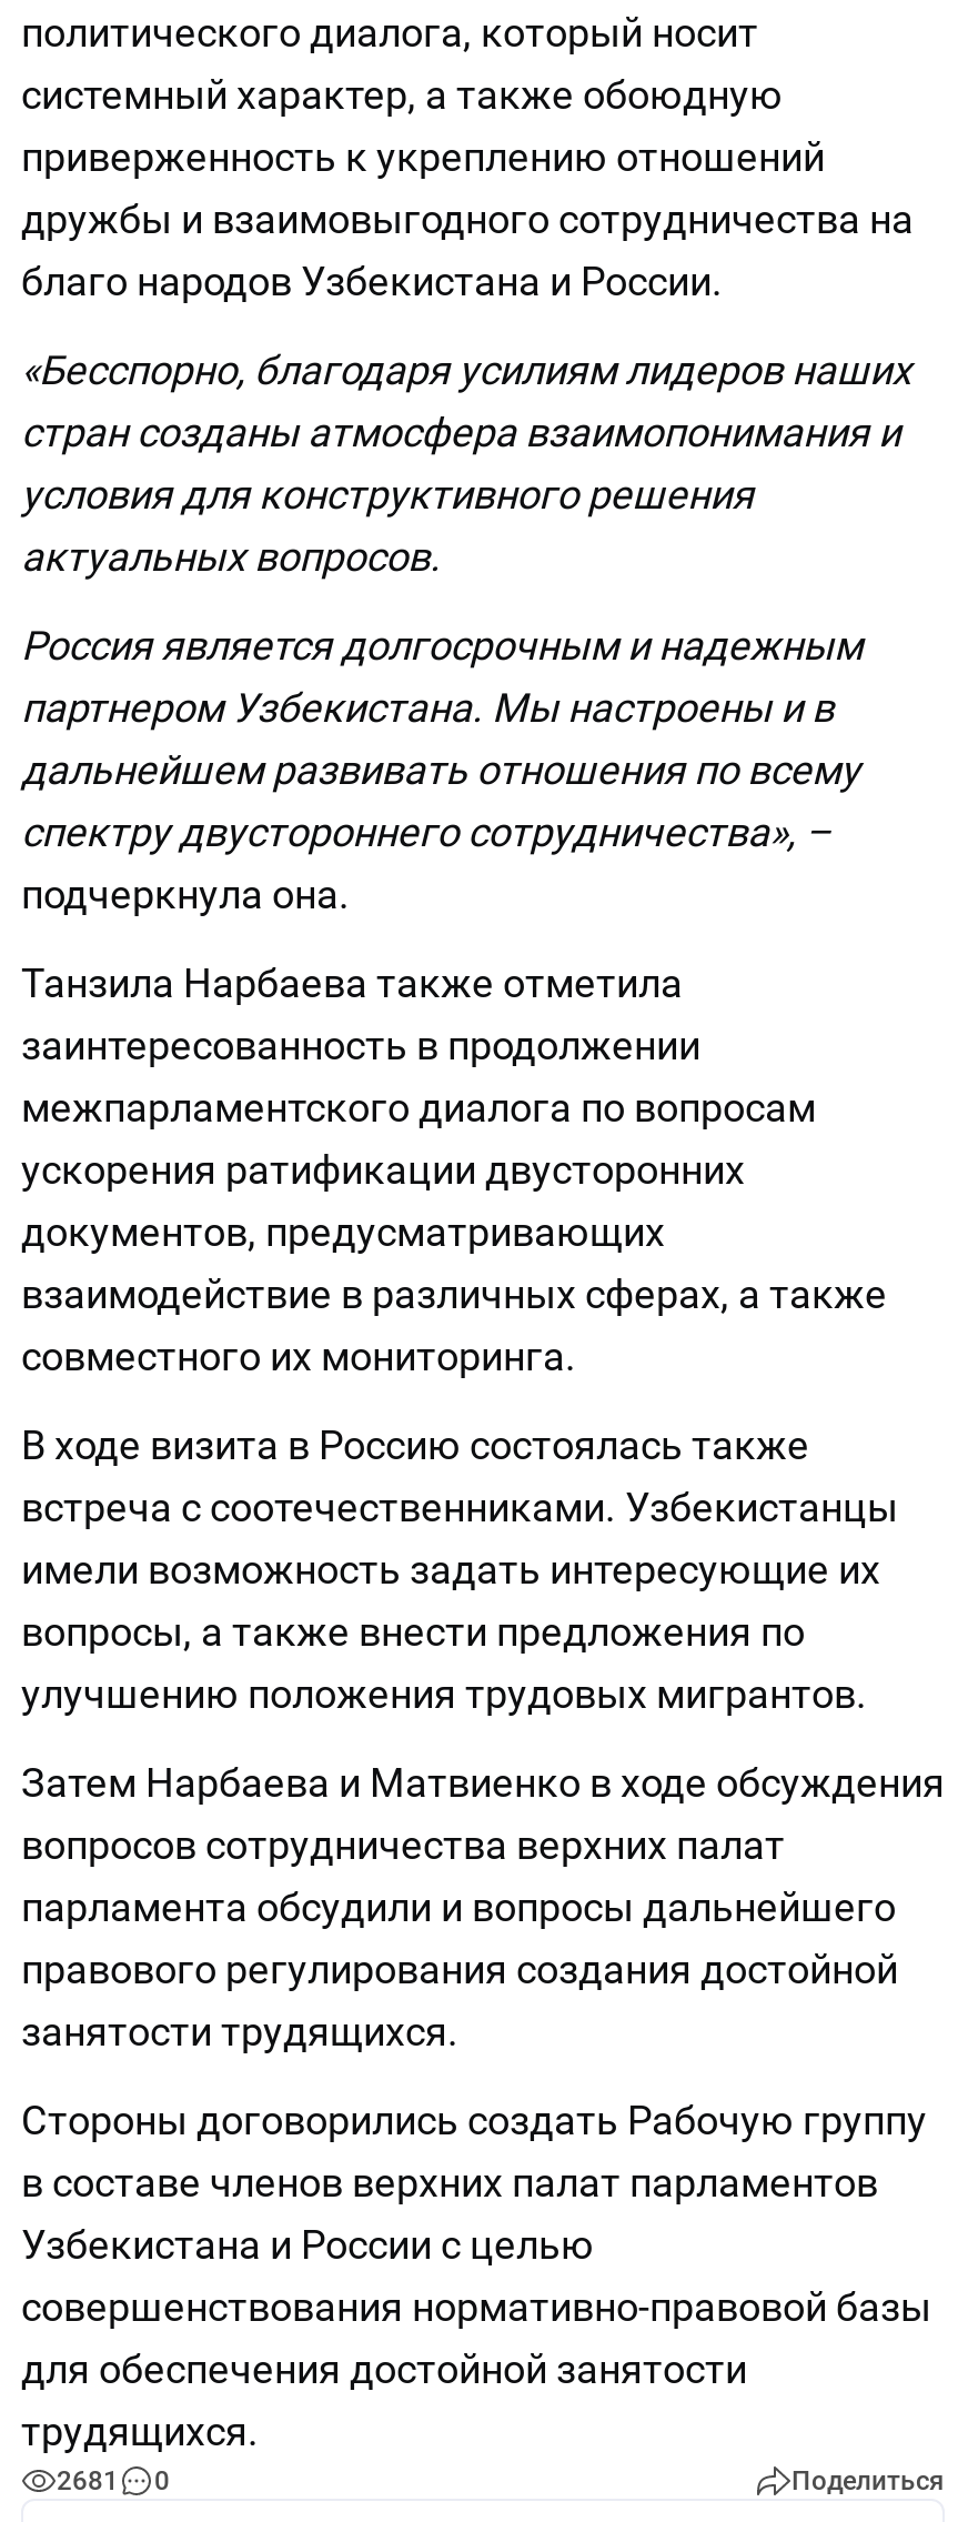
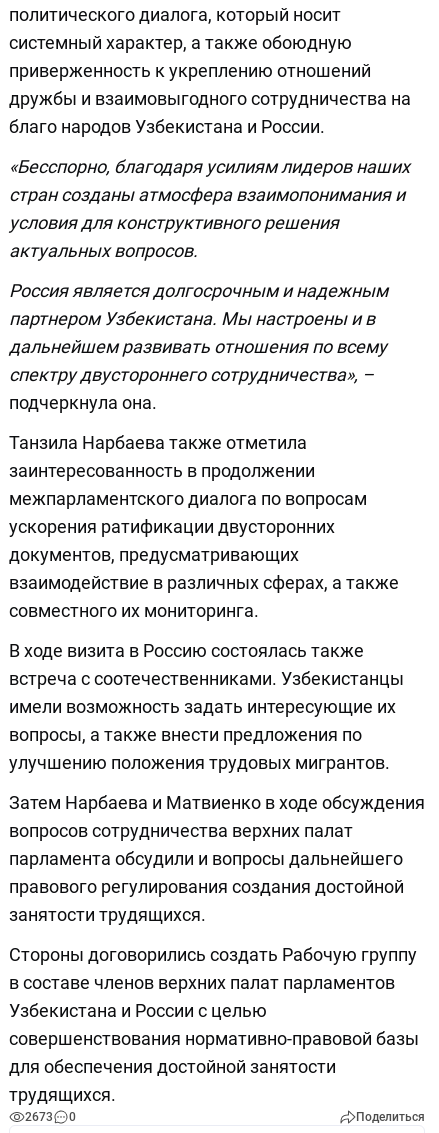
- 2681 0
+ 2673 0
